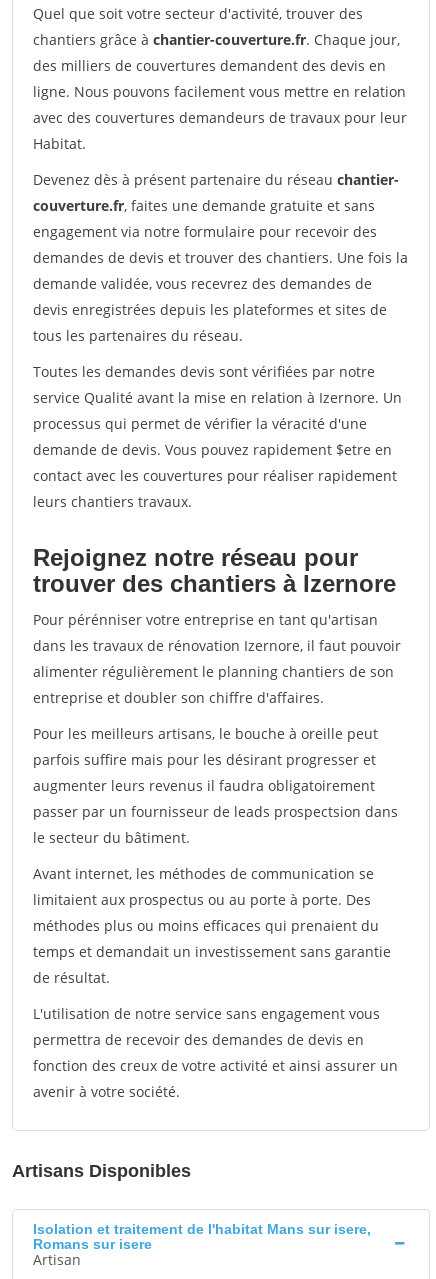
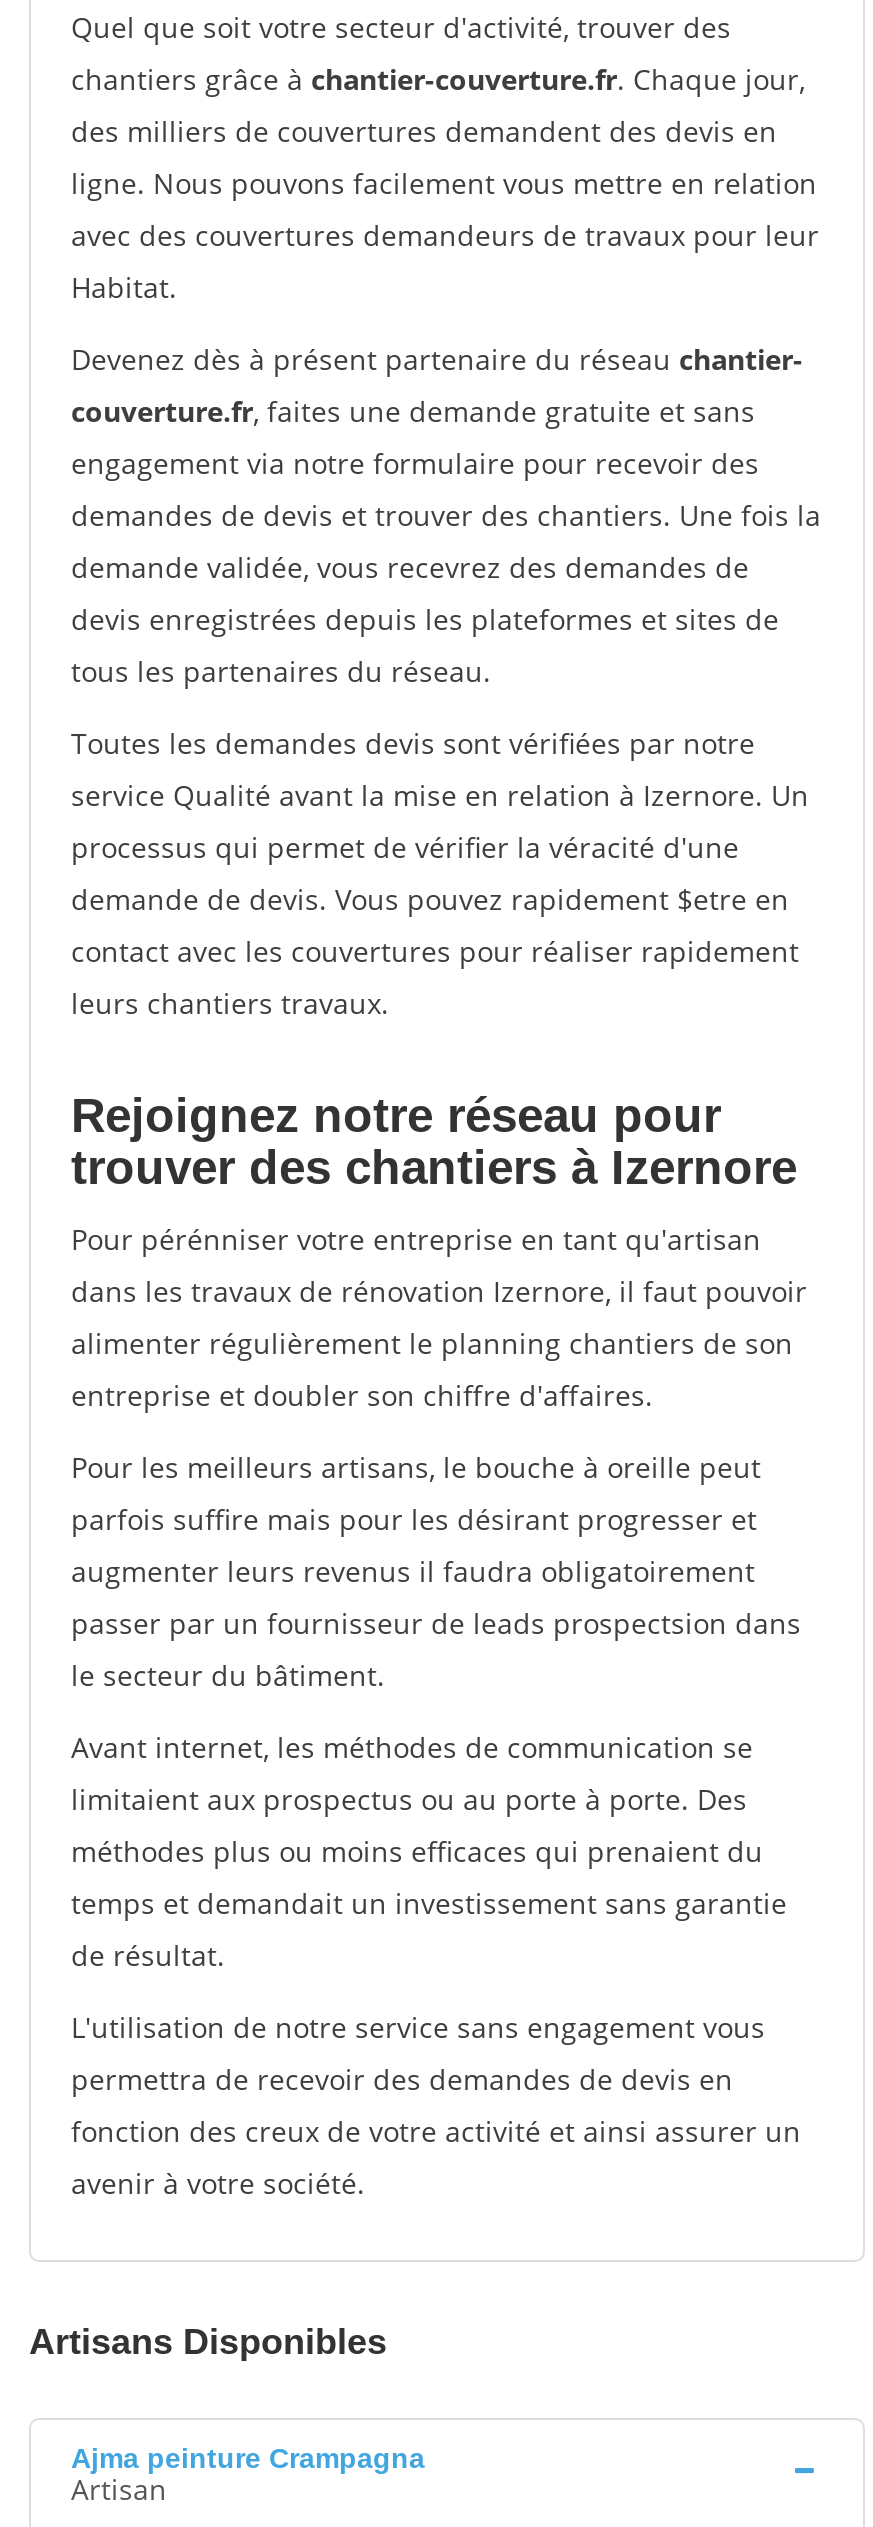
- Isolation et traitement de l'habitat Mans sur isere,
- Romans sur isere
+ Ajma peinture Crampagna
